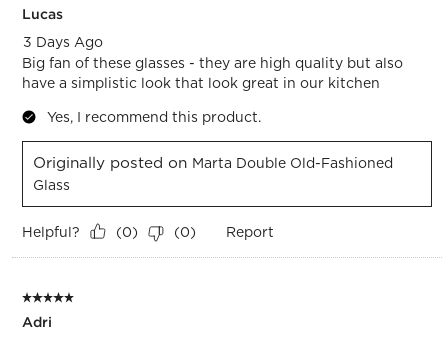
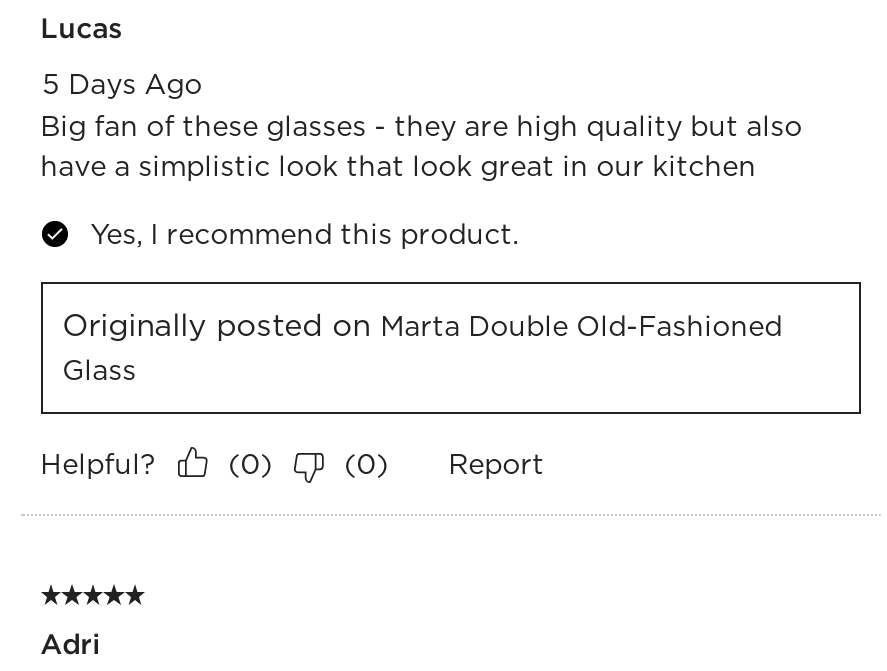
- 3 Days Ago
+ 5 Days Ago
